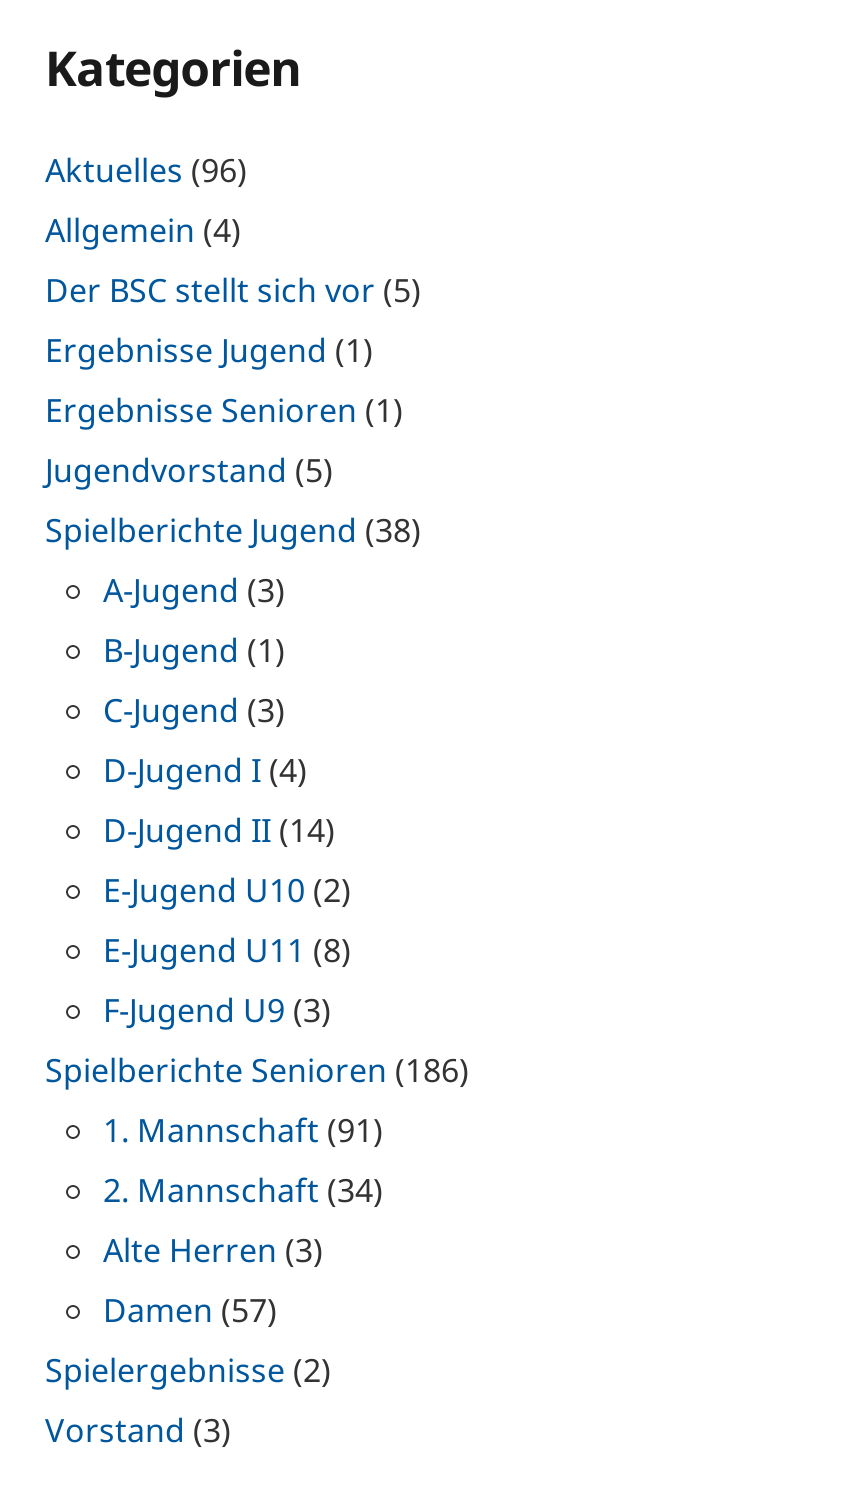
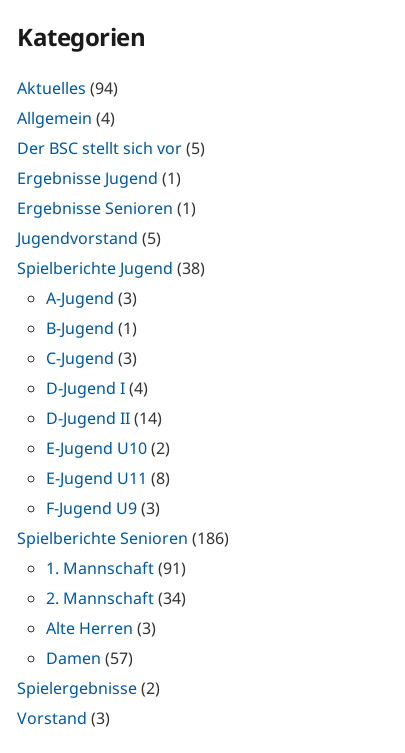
- Aktuelles (96)
+ Aktuelles (94)
